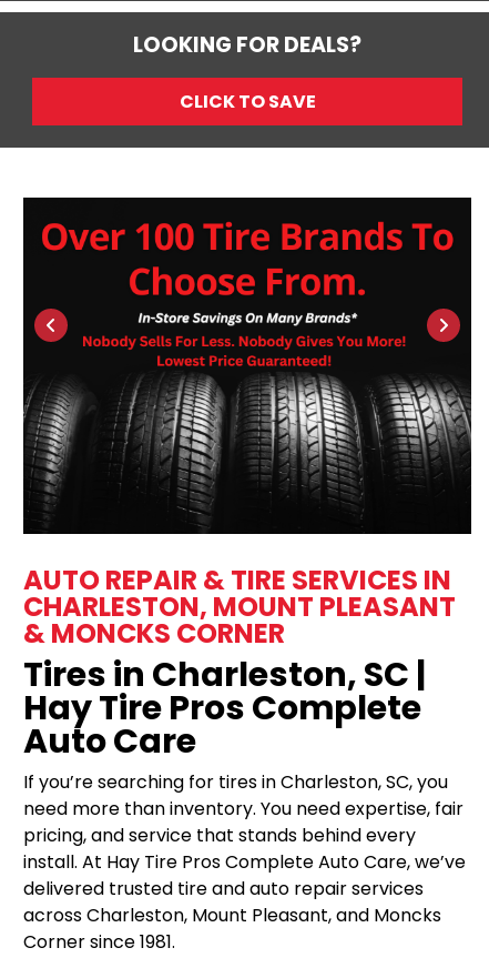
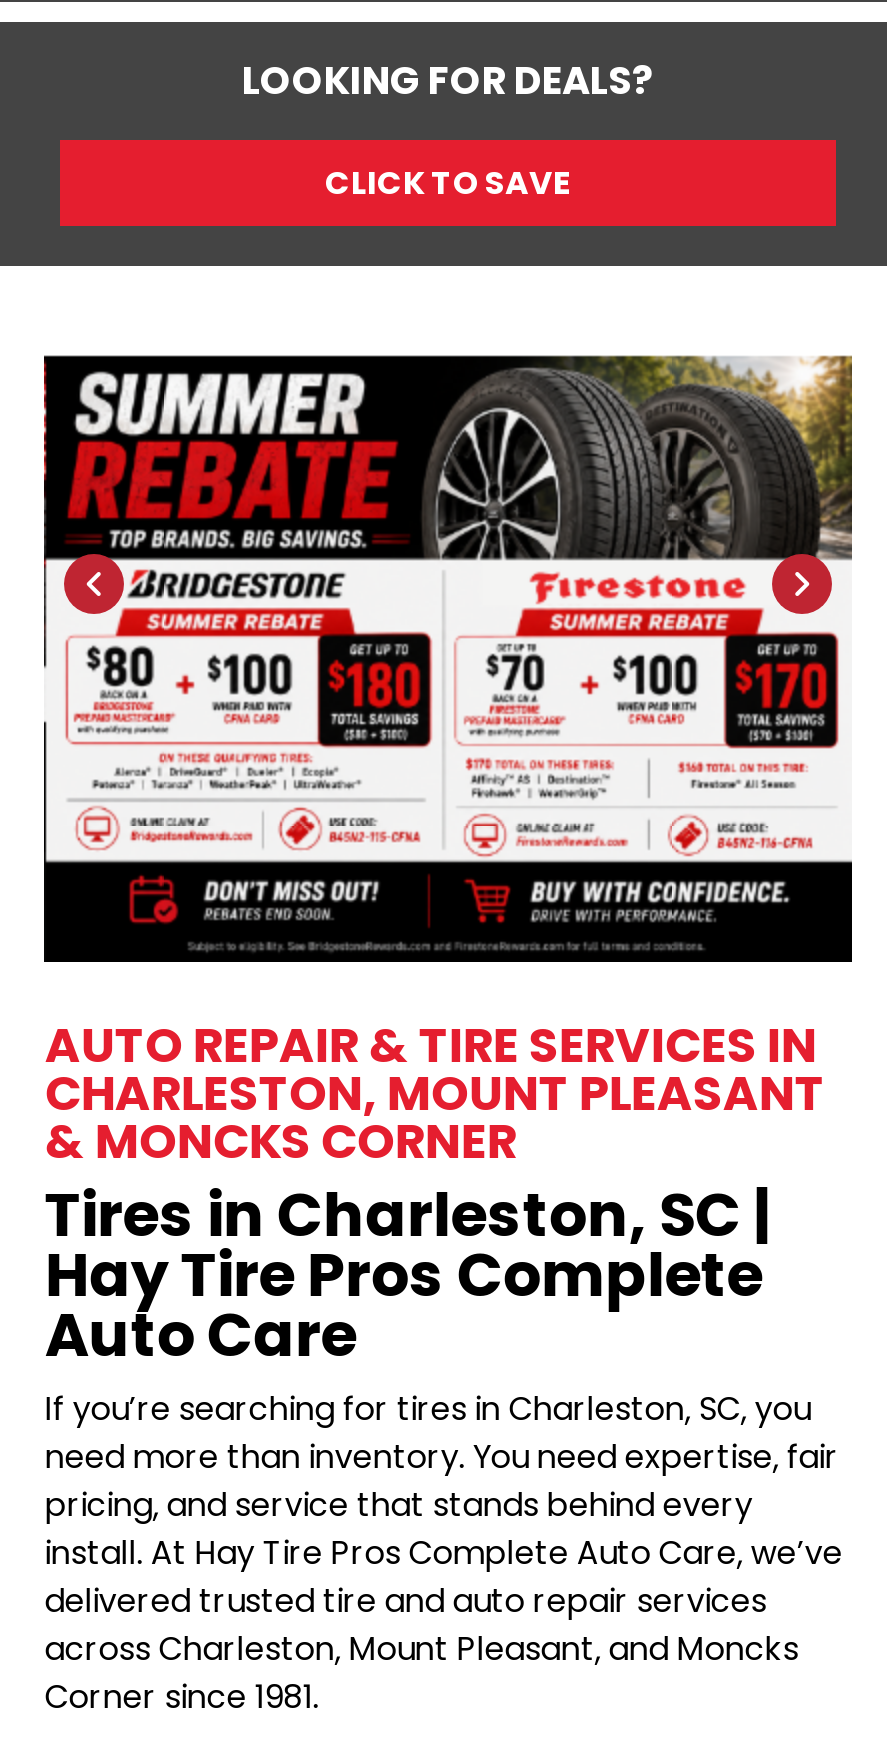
- [image]
+ [image]
